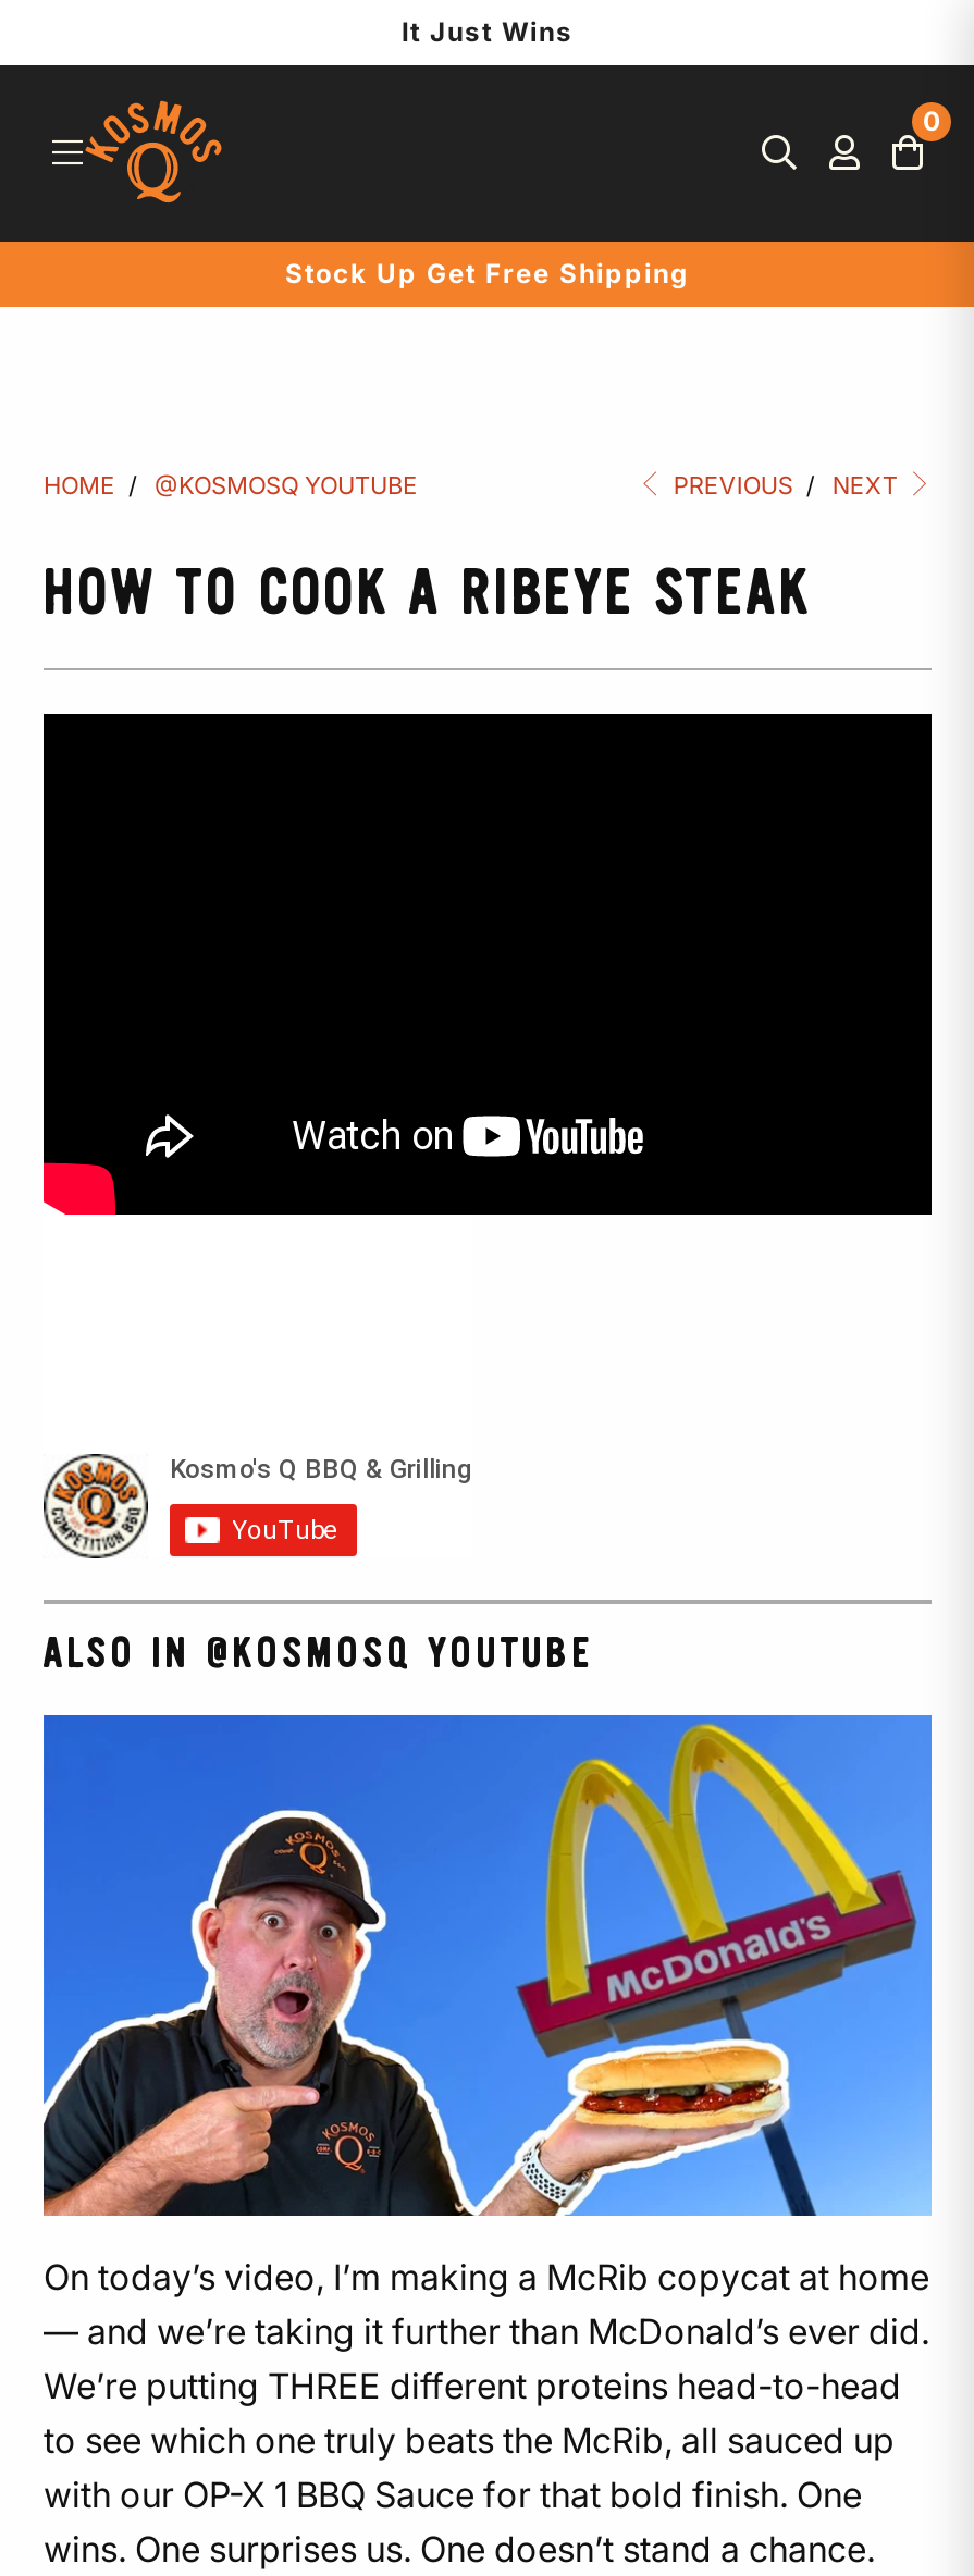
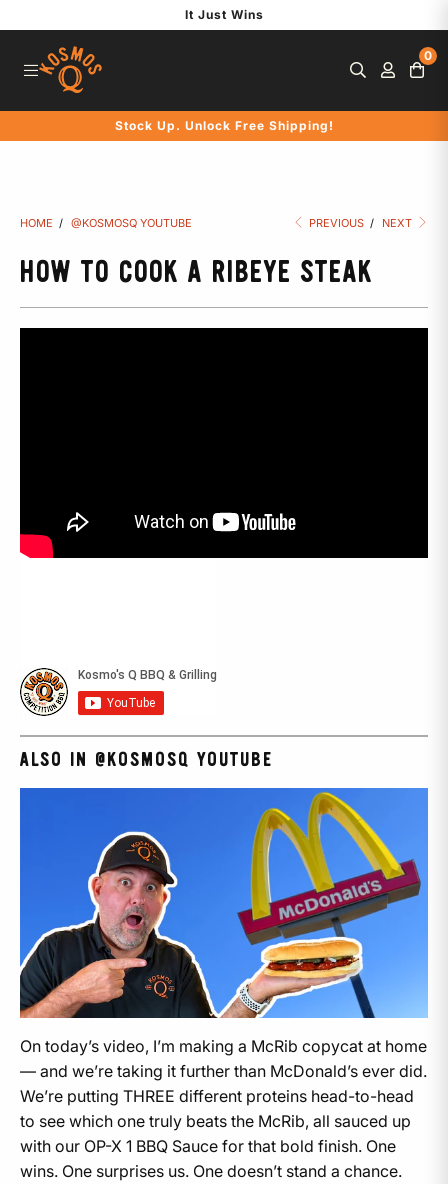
- Stock Up Get Free Shipping
+ Stock Up. Unlock Free Shipping!
